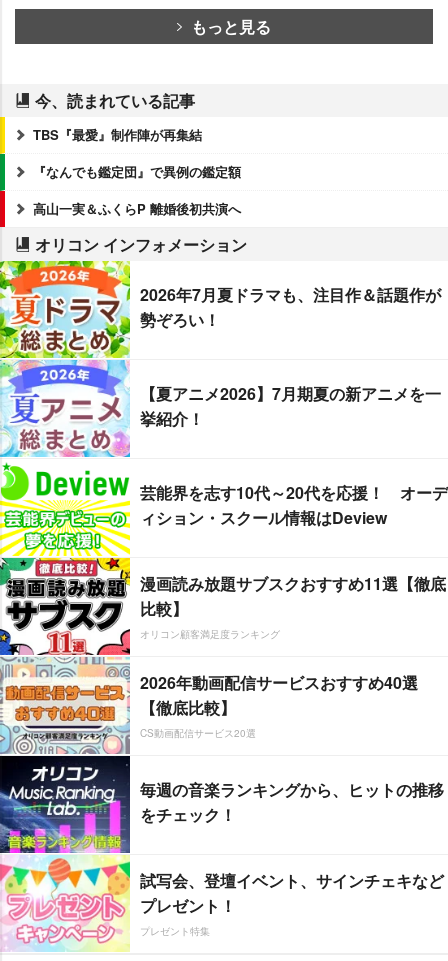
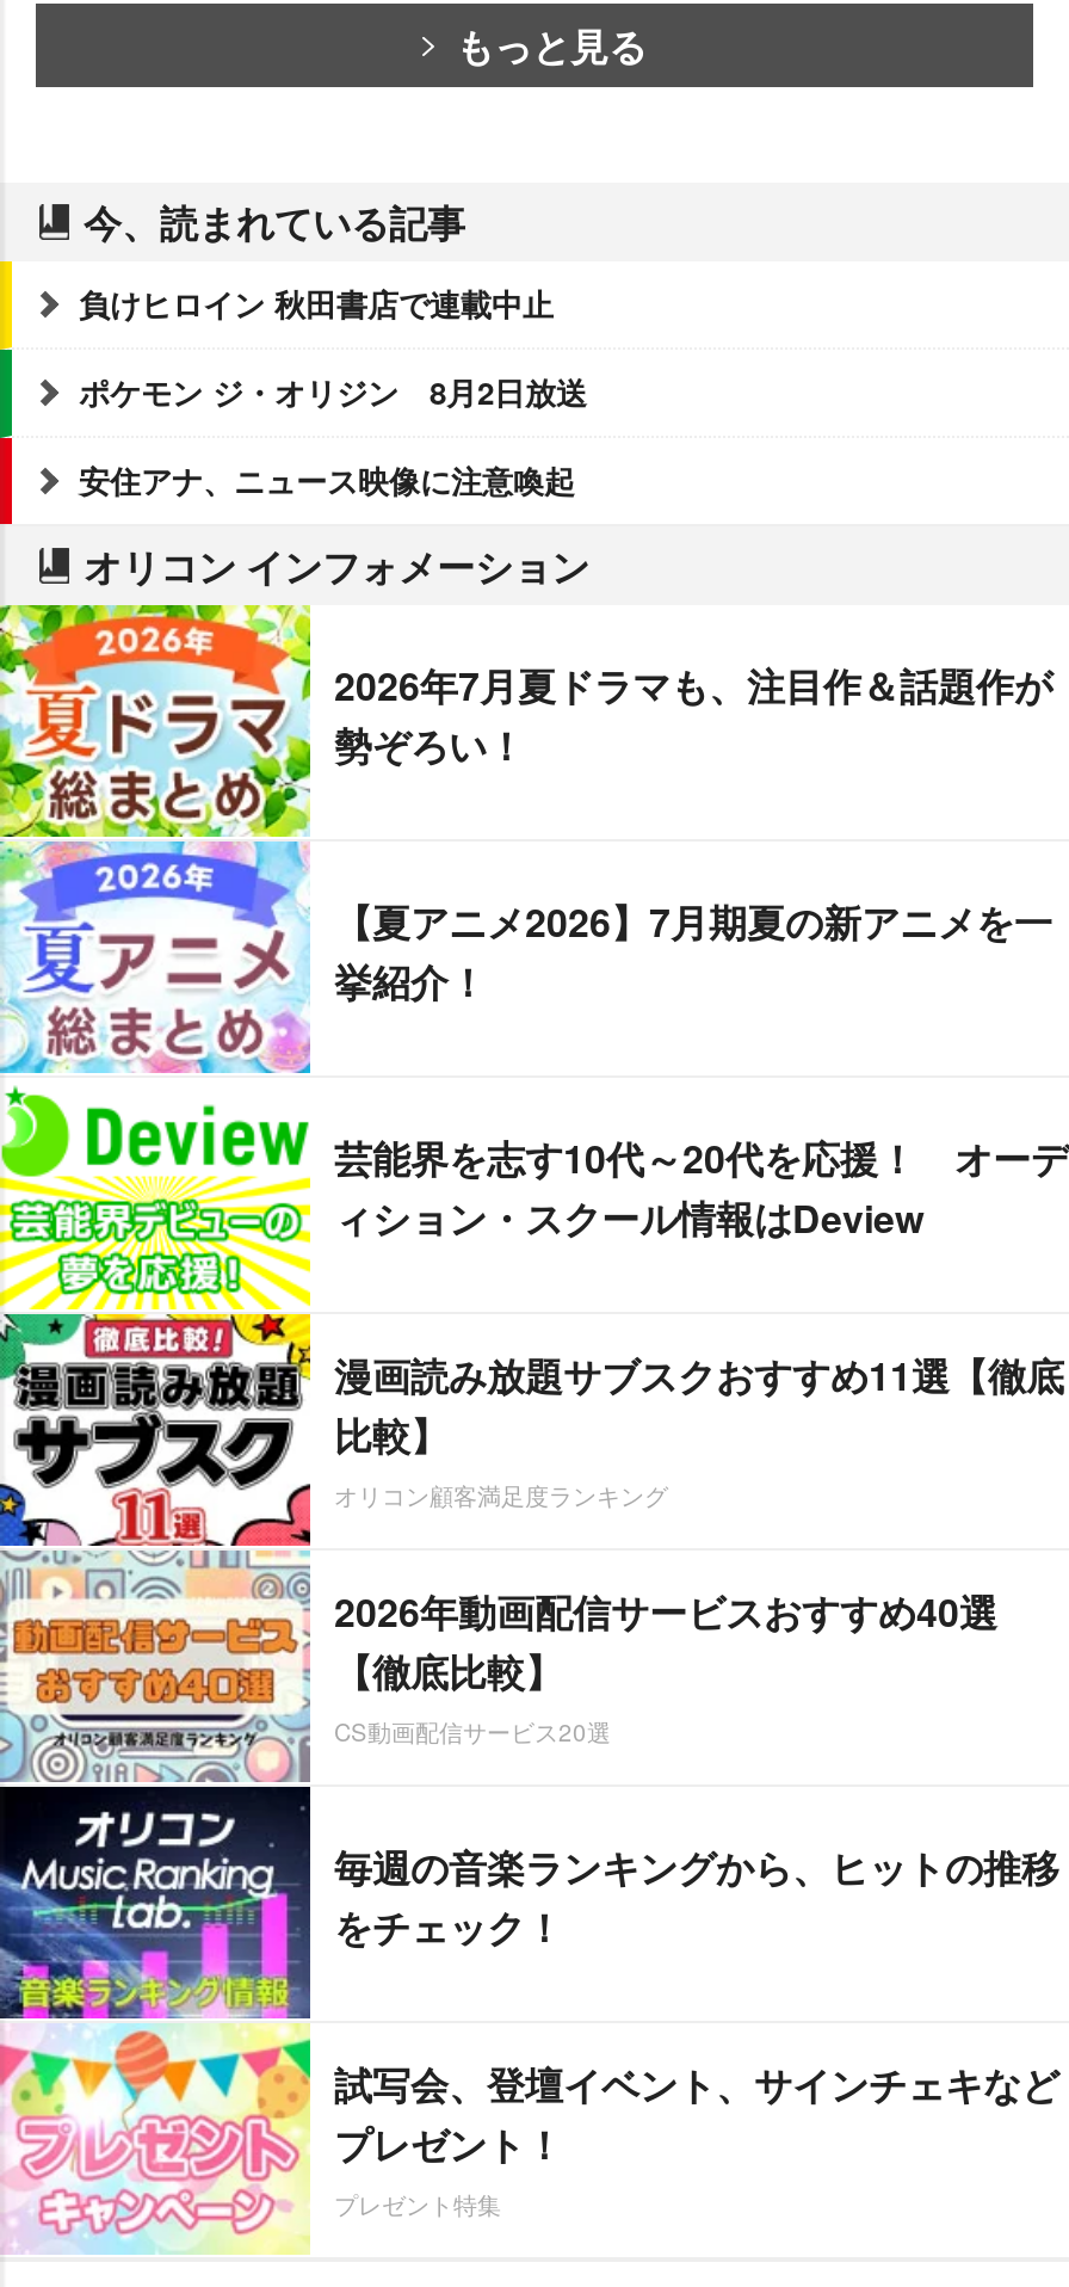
- TBS『最愛』制作陣が再集結
+ 負けヒロイン 秋田書店で連載中止

- 『なんでも鑑定団』で異例の鑑定額
+ ポケモン ジ・オリジン 8月2日放送

- 高山一実＆ふくらP 離婚後初共演へ
+ 安住アナ、ニュース映像に注意喚起
